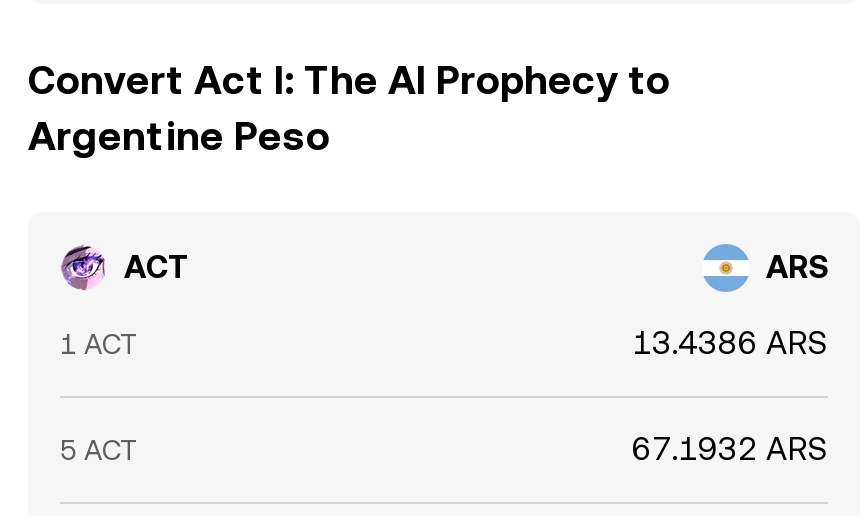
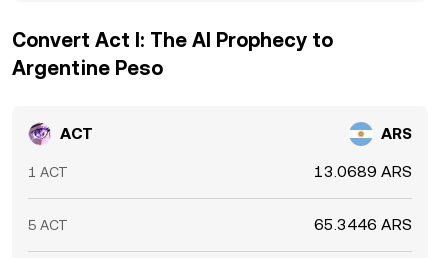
- 13.4386 ARS
+ 13.0689 ARS

- 67.1932 ARS
+ 65.3446 ARS
